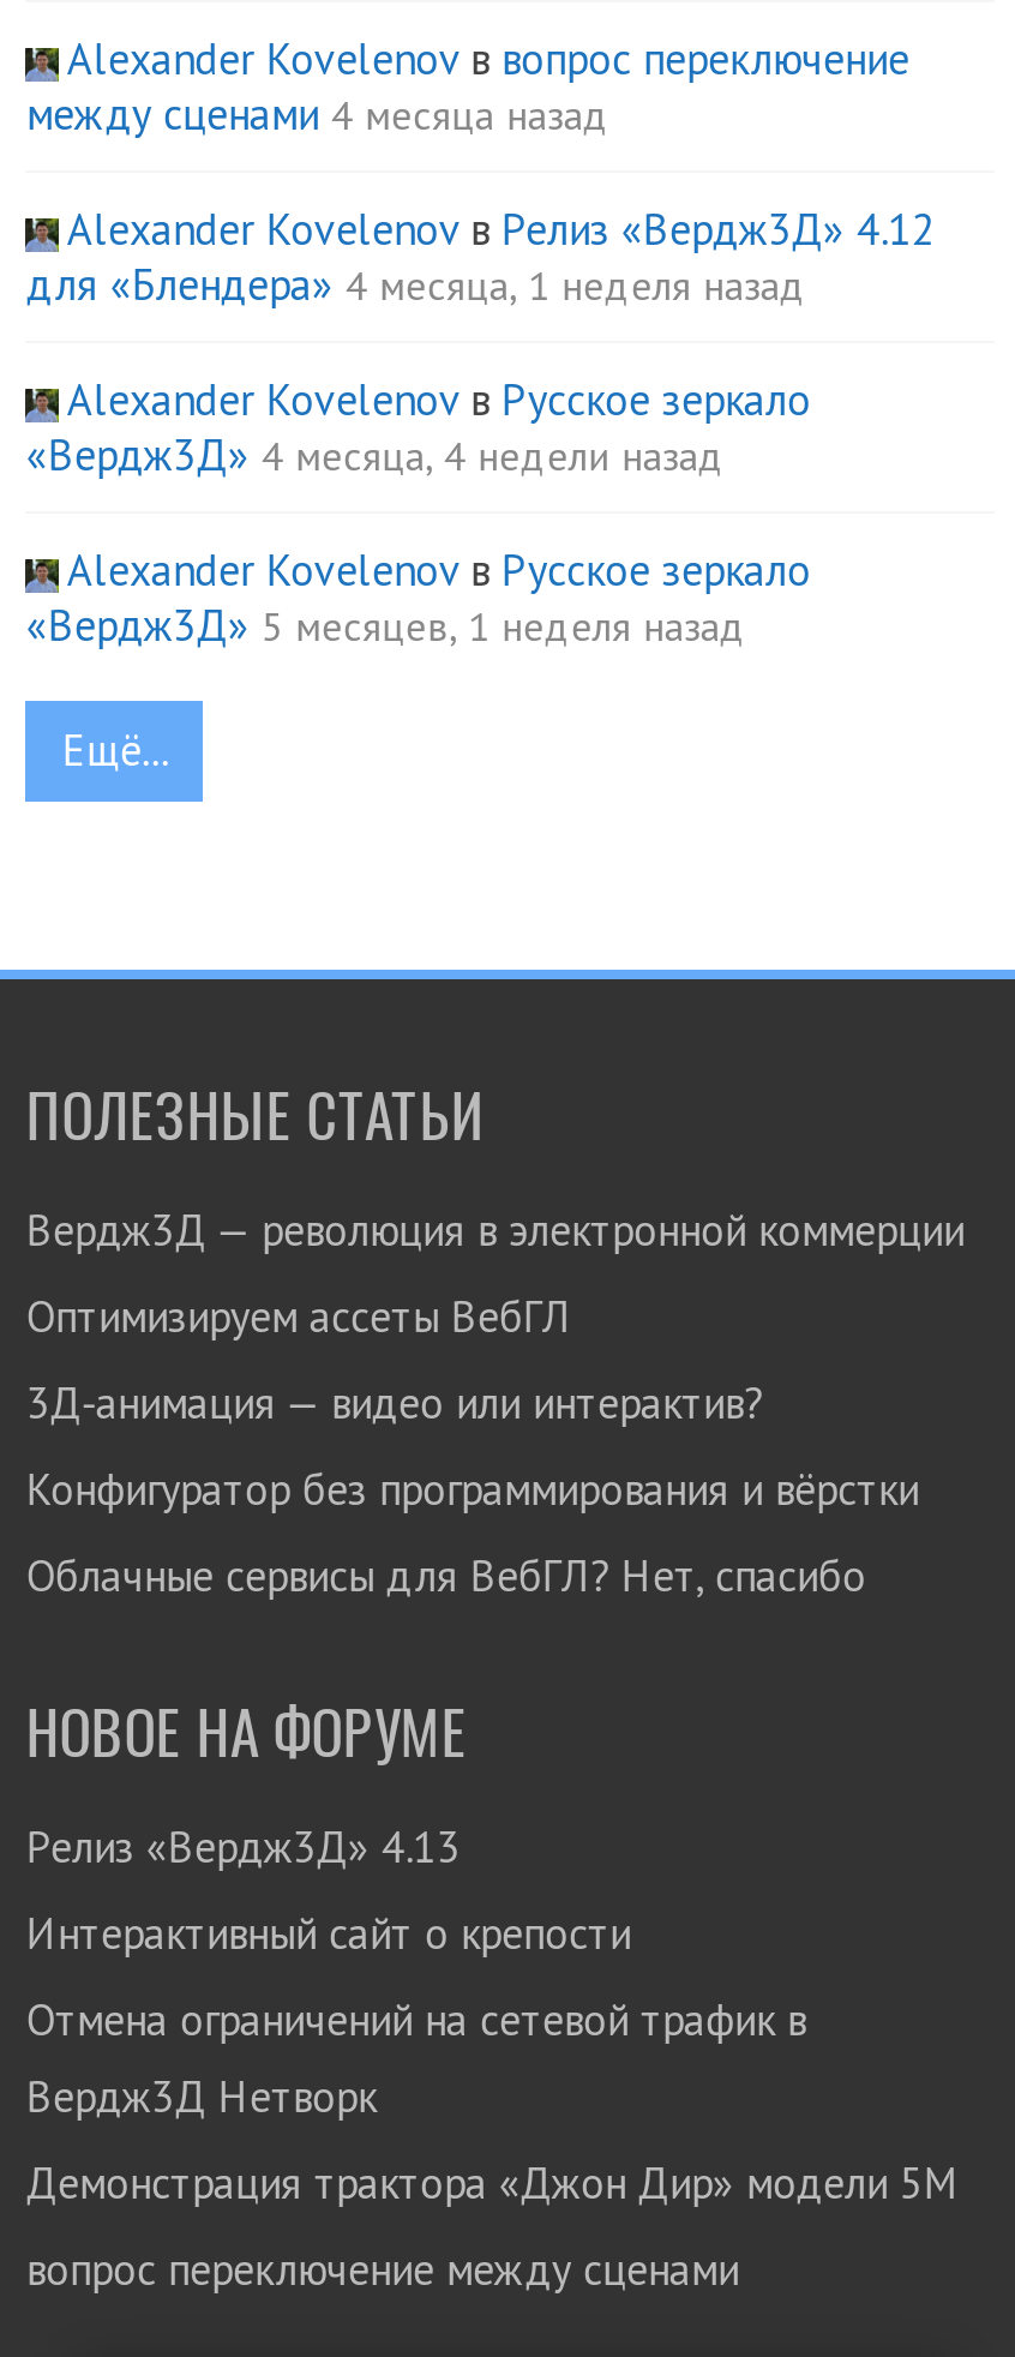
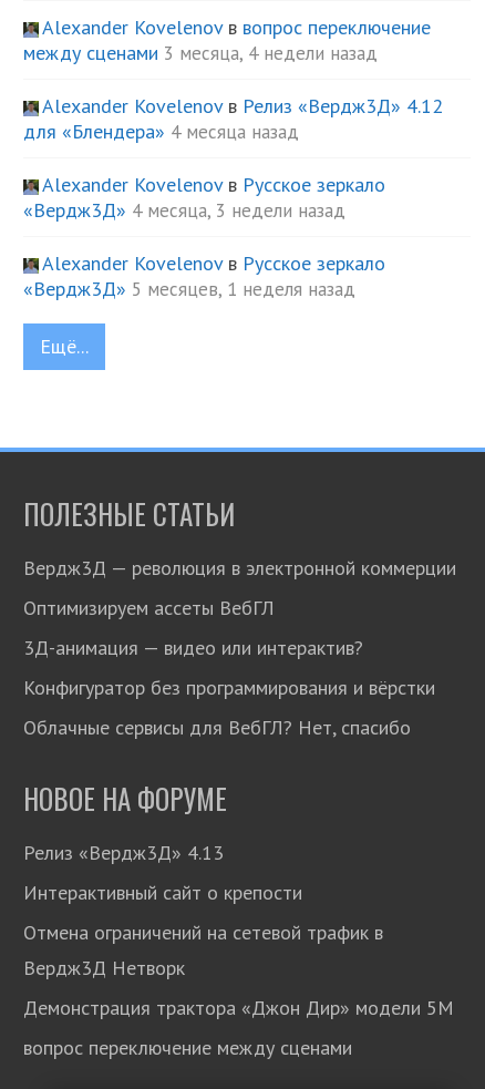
- между сценами 4 месяца назад
+ между сценами 3 месяца, 4 недели назад

- для «Блендера» 4 месяца, 1 неделя назад
+ для «Блендера» 4 месяца назад

- «Вердж3Д» 4 месяца, 4 недели назад
+ «Вердж3Д» 4 месяца, 3 недели назад
